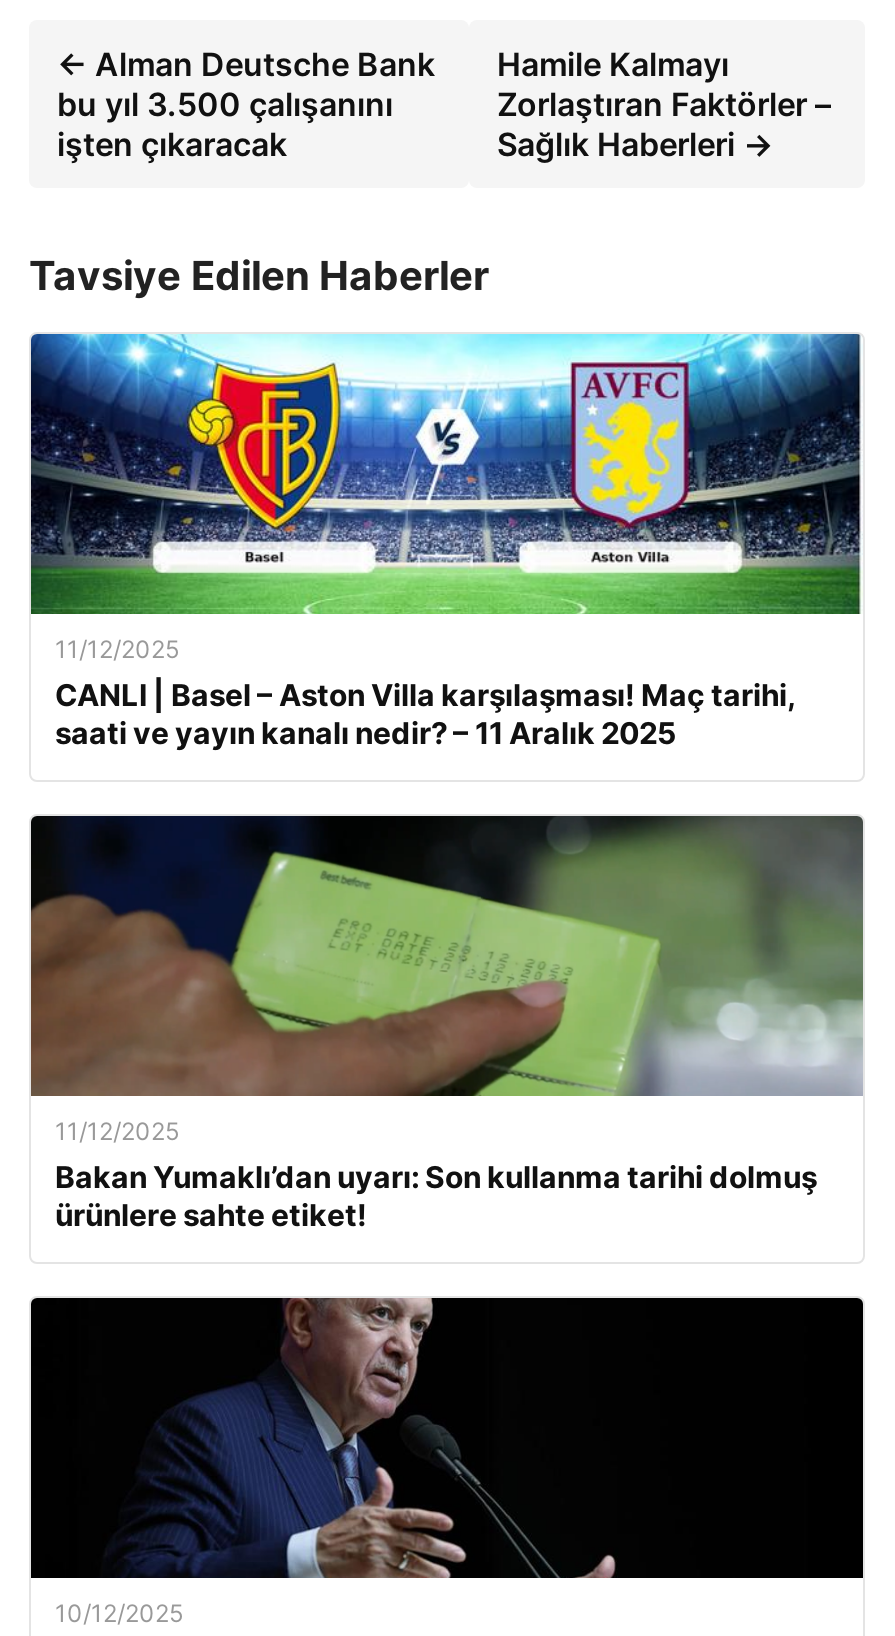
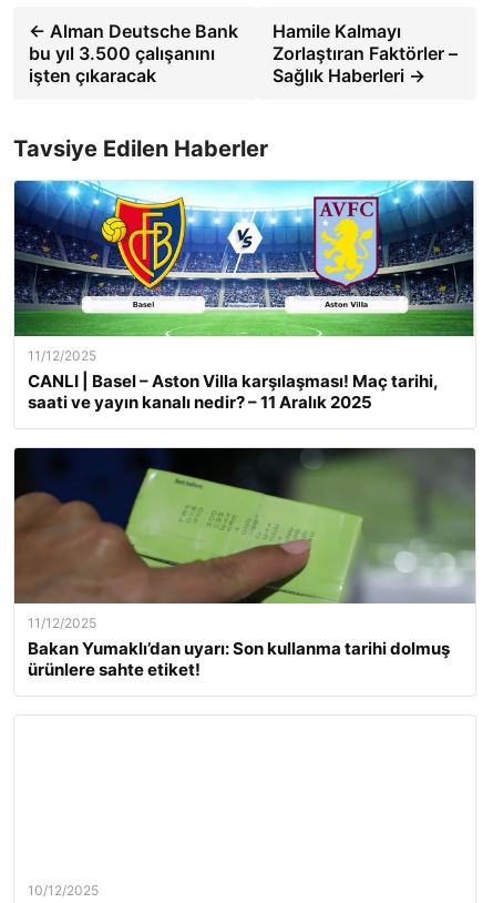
- [image]
